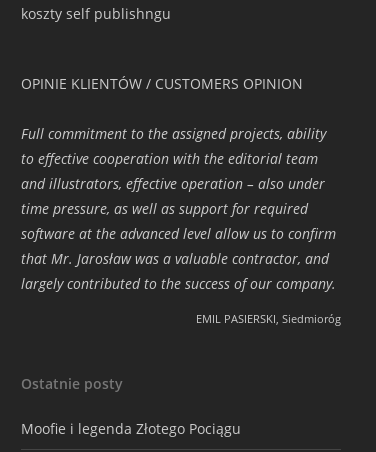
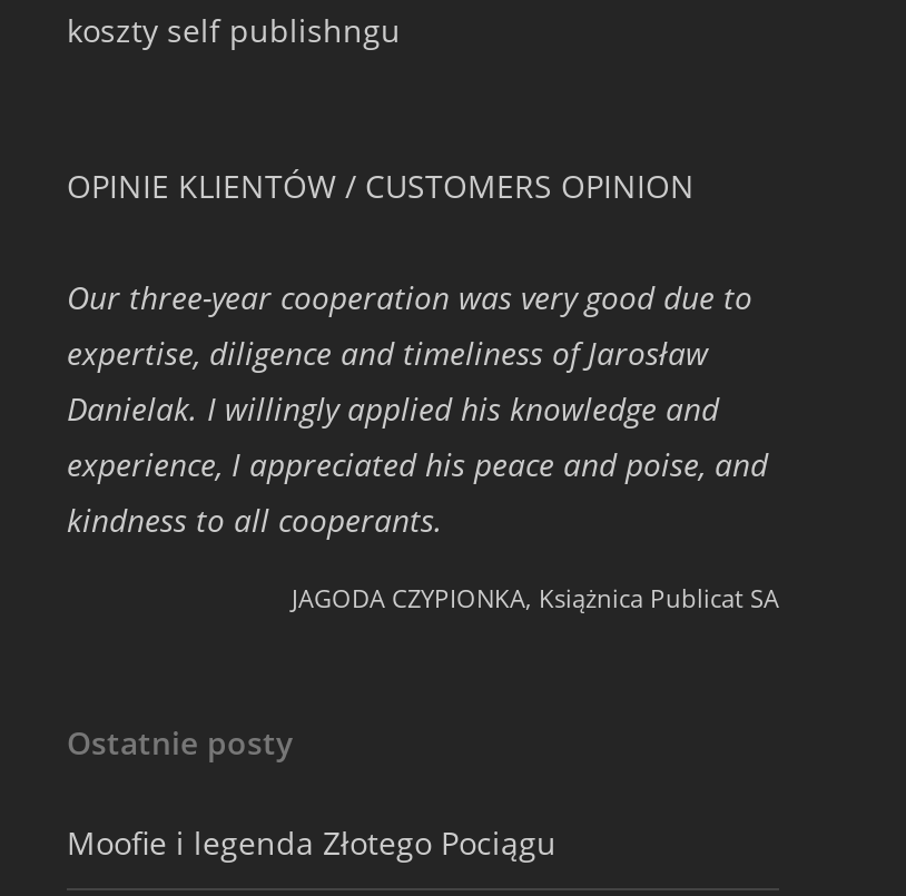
- Full commitment to the assigned projects, ability
- to effective cooperation with the editorial team
- and illustrators, effective operation – also under
- time pressure, as well as support for required
- software at the advanced level allow us to confirm
- that Mr. Jarosław was a valuable contractor, and
- largely contributed to the success of our company.
+ Our three-year cooperation was very good due to
+ expertise, diligence and timeliness of Jarosław
+ Danielak. I willingly applied his knowledge and
+ experience, I appreciated his peace and poise, and
+ kindness to all cooperants.

- EMIL PASIERSKI, Siedmioróg
+ JAGODA CZYPIONKA, Książnica Publicat SA
